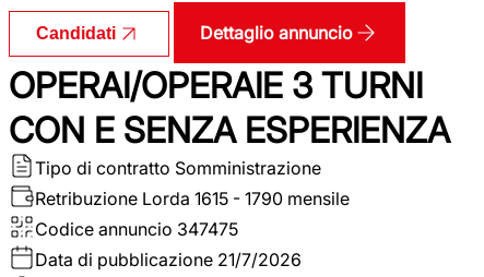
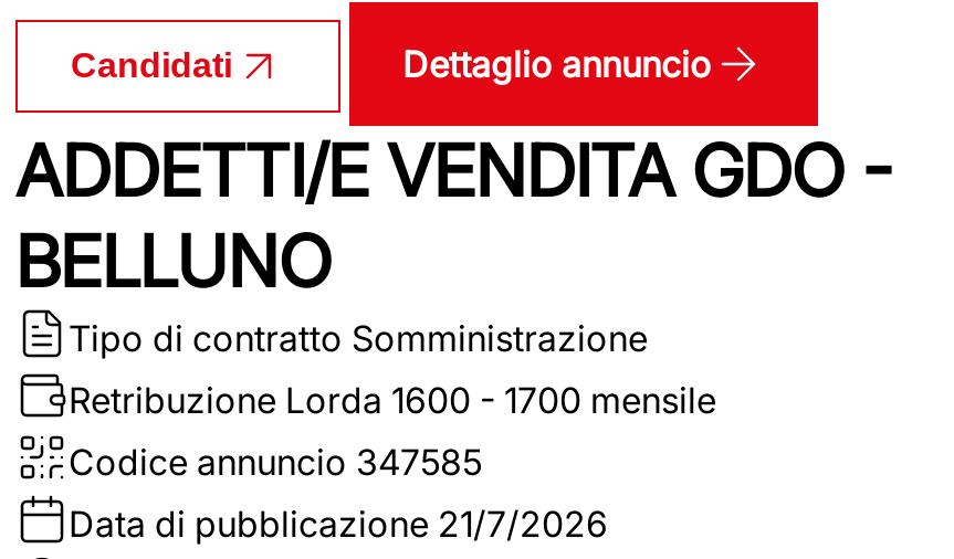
- OPERAI/OPERAIE 3 TURNI
- CON E SENZA ESPERIENZA
+ ADDETTI/E VENDITA GDO -
+ BELLUNO

- Retribuzione Lorda 1615 - 1790 mensile
+ Retribuzione Lorda 1600 - 1700 mensile

- Codice annuncio 347475
+ Codice annuncio 347585
